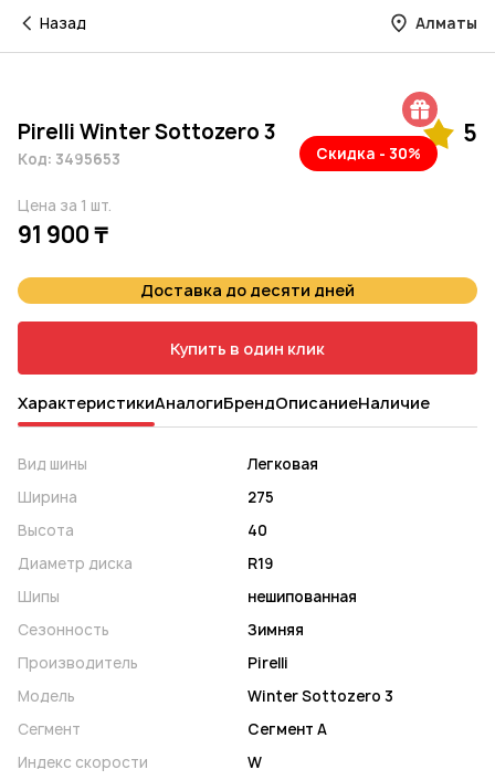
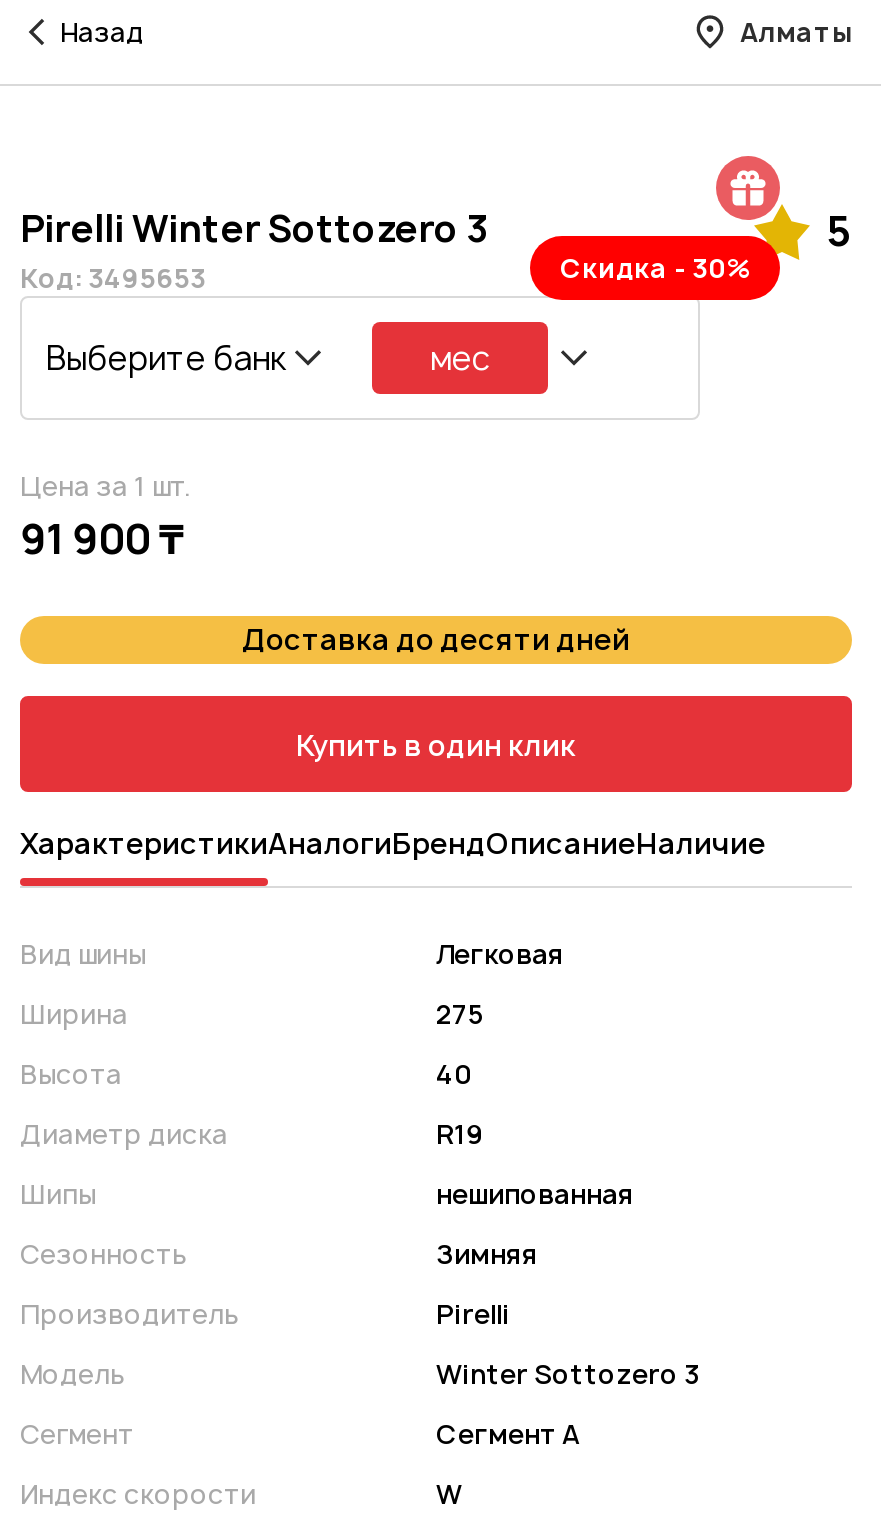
+ Выберите банк
+ мес
